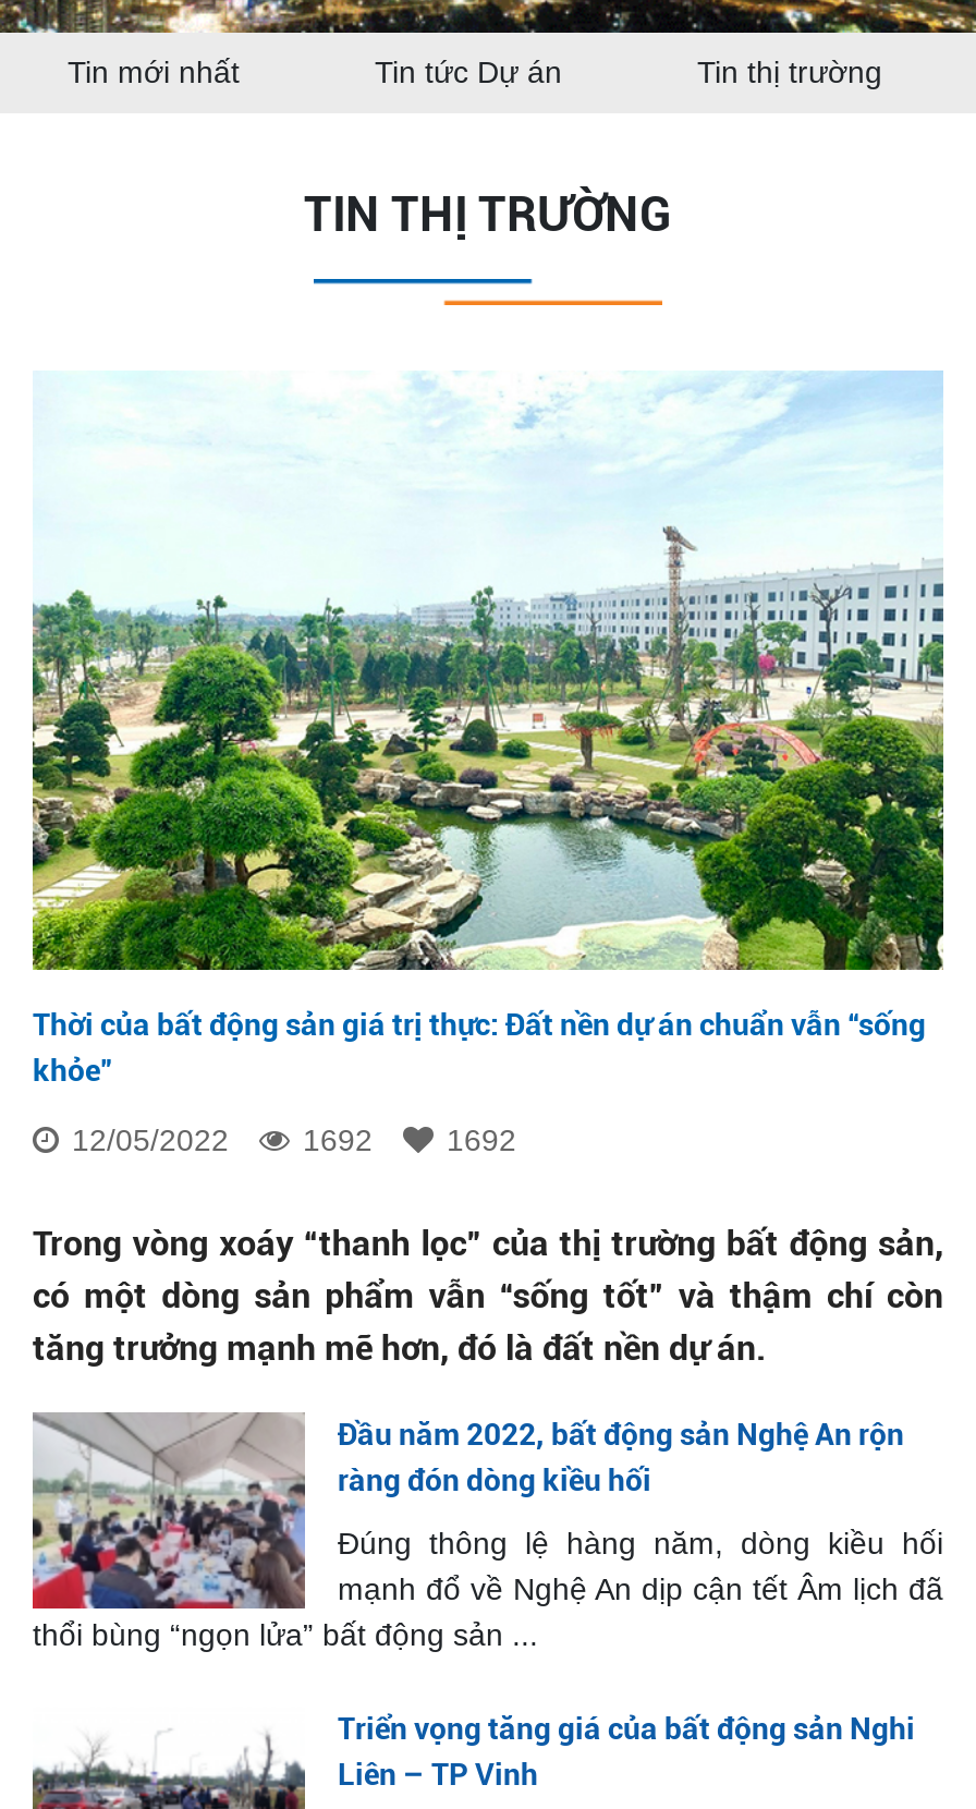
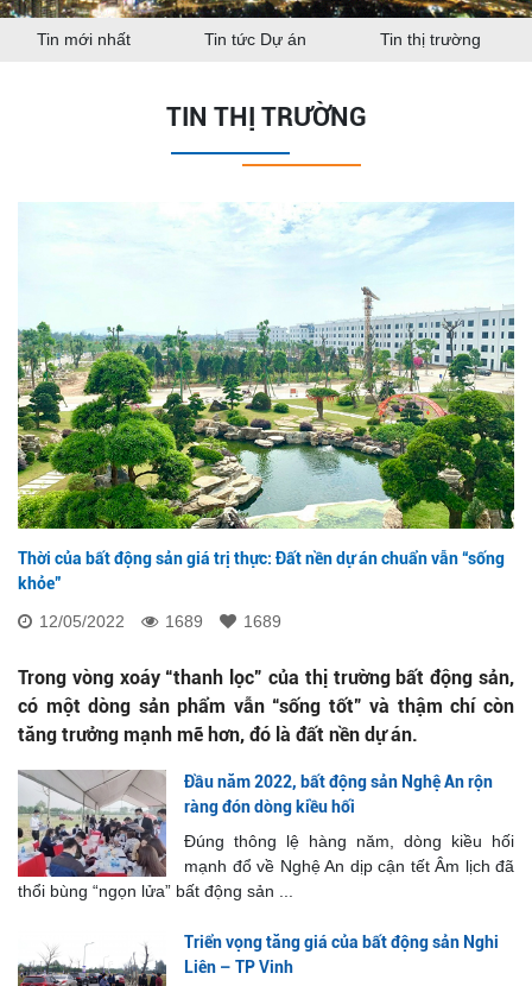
- 1692
+ 1689

- 1692
+ 1689
